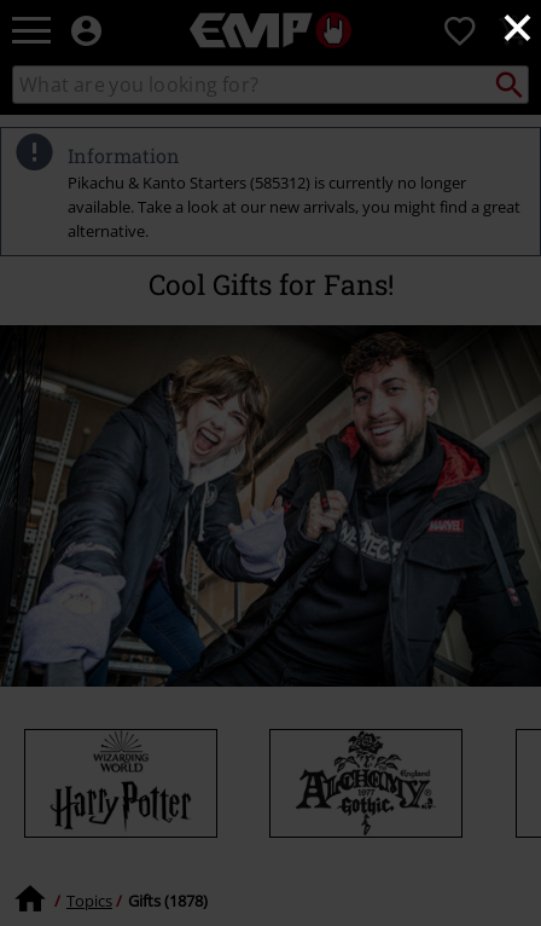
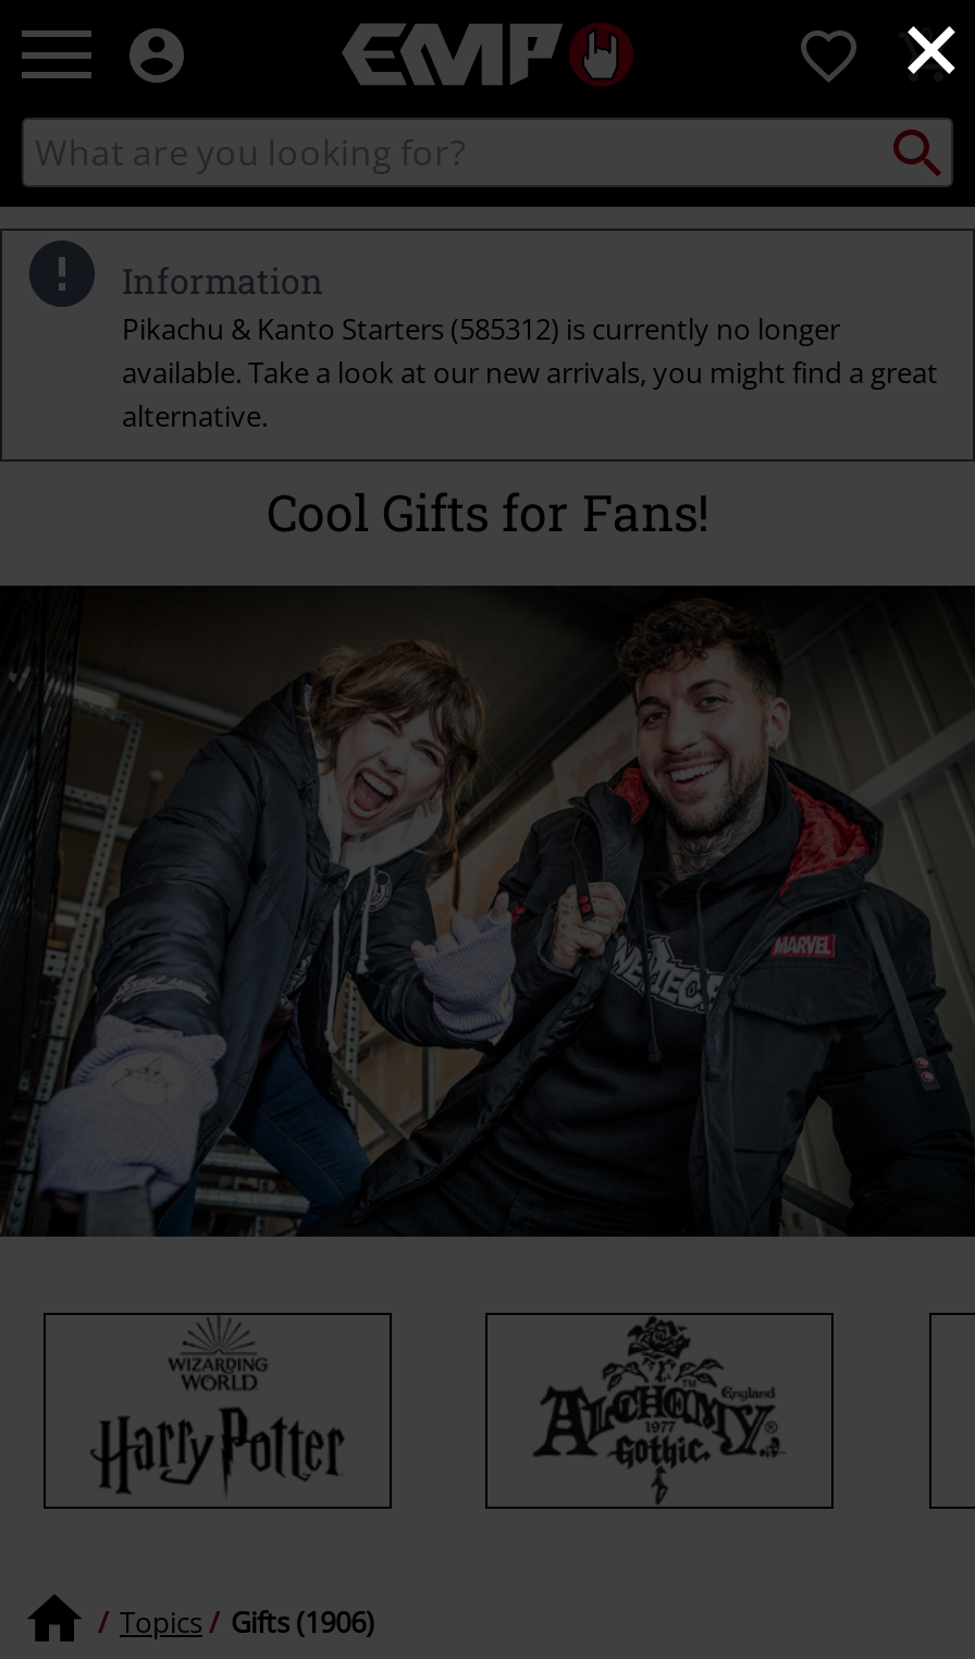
- Topics Gifts (1878)
+ Topics Gifts (1906)
